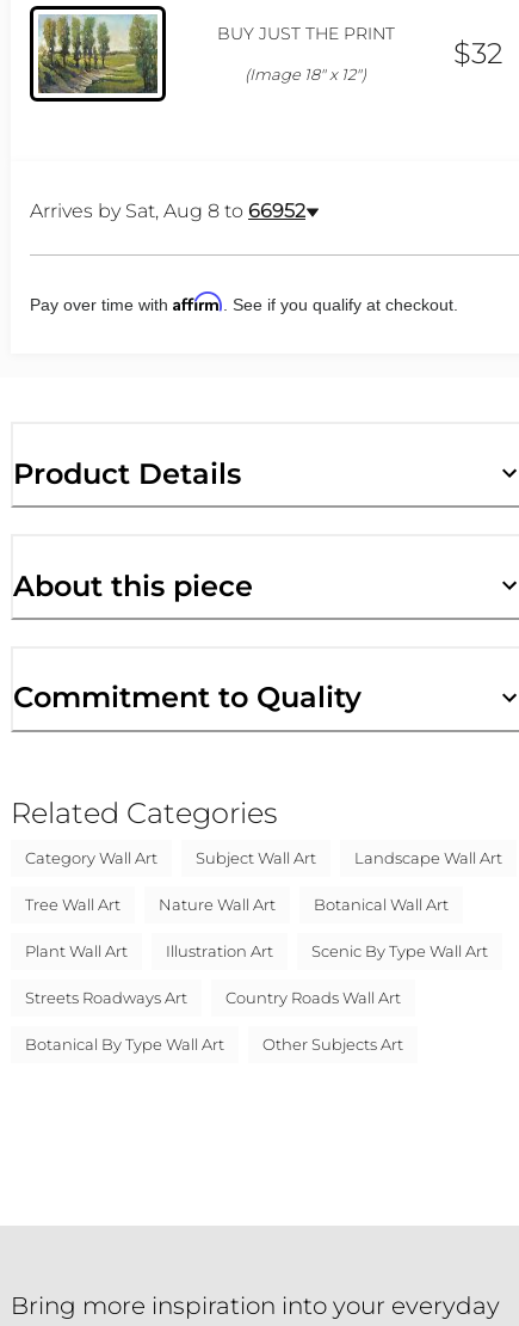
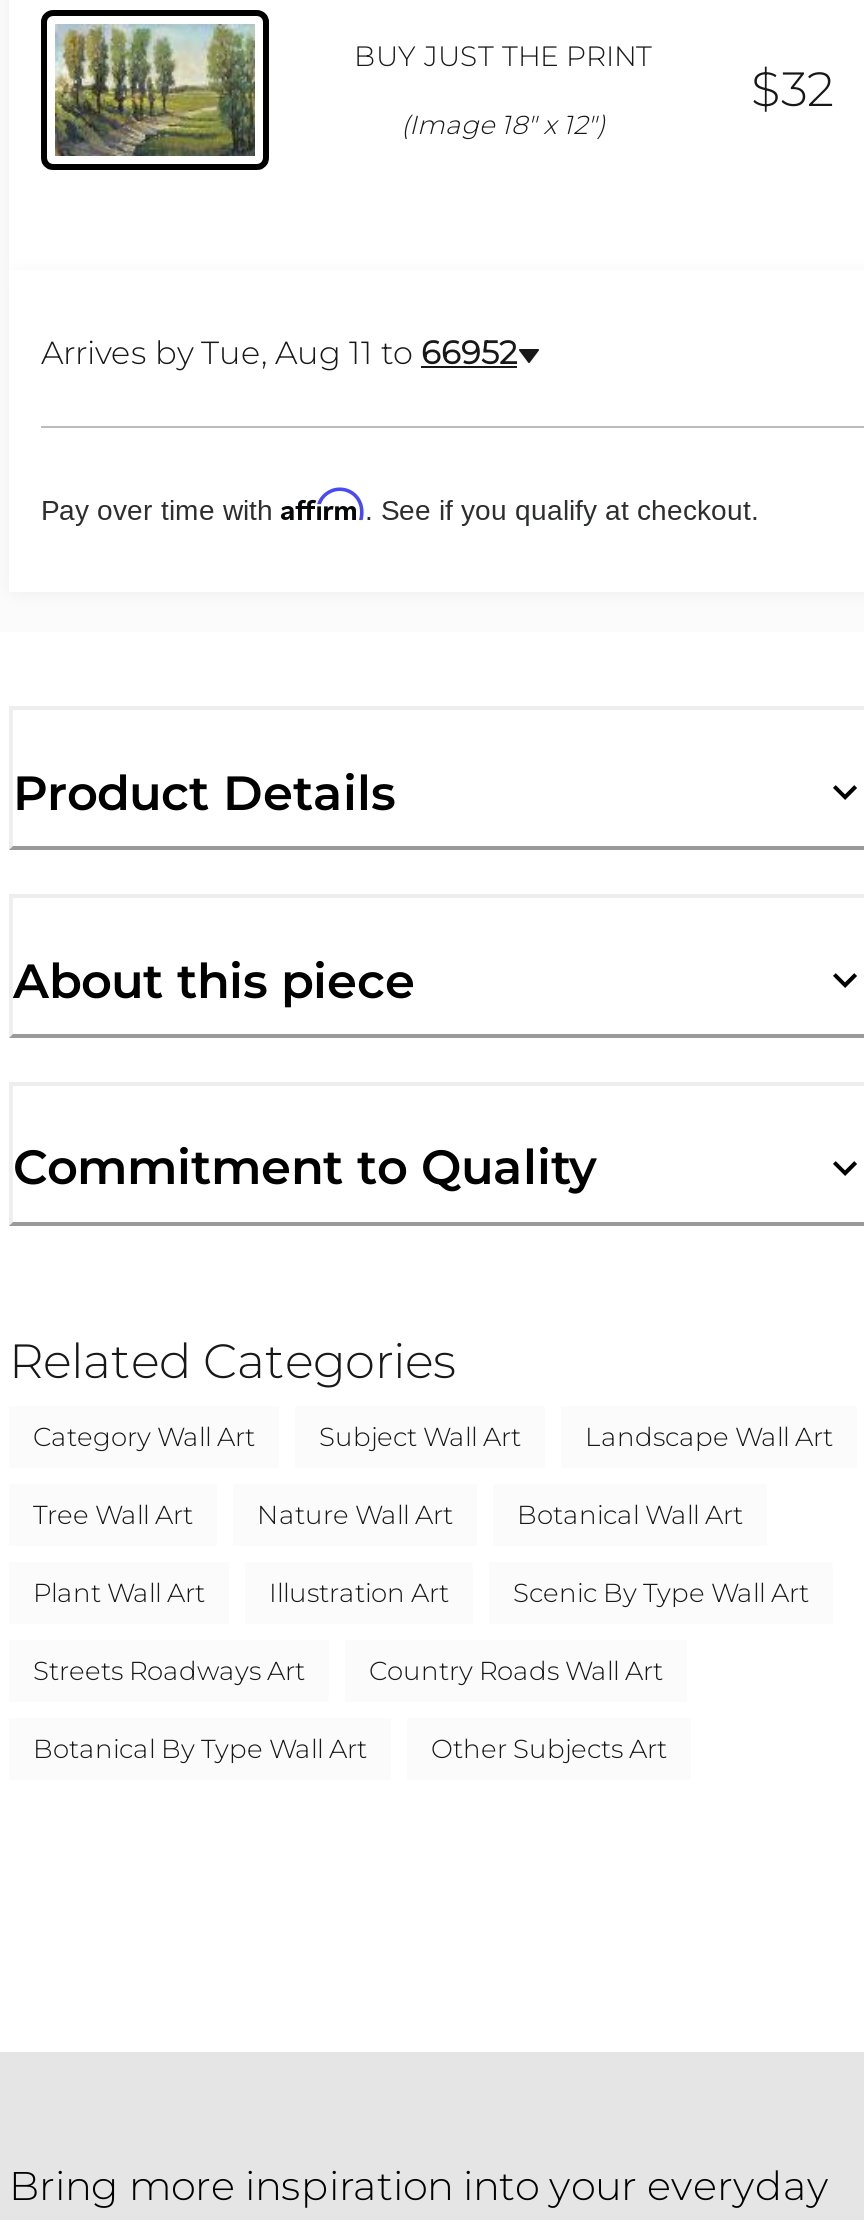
- Arrives by Sat, Aug 8 to 66952
+ Arrives by Tue, Aug 11 to 66952
